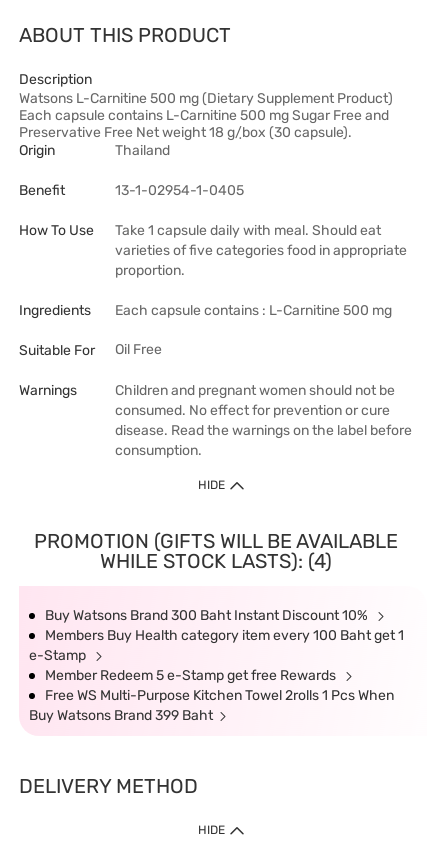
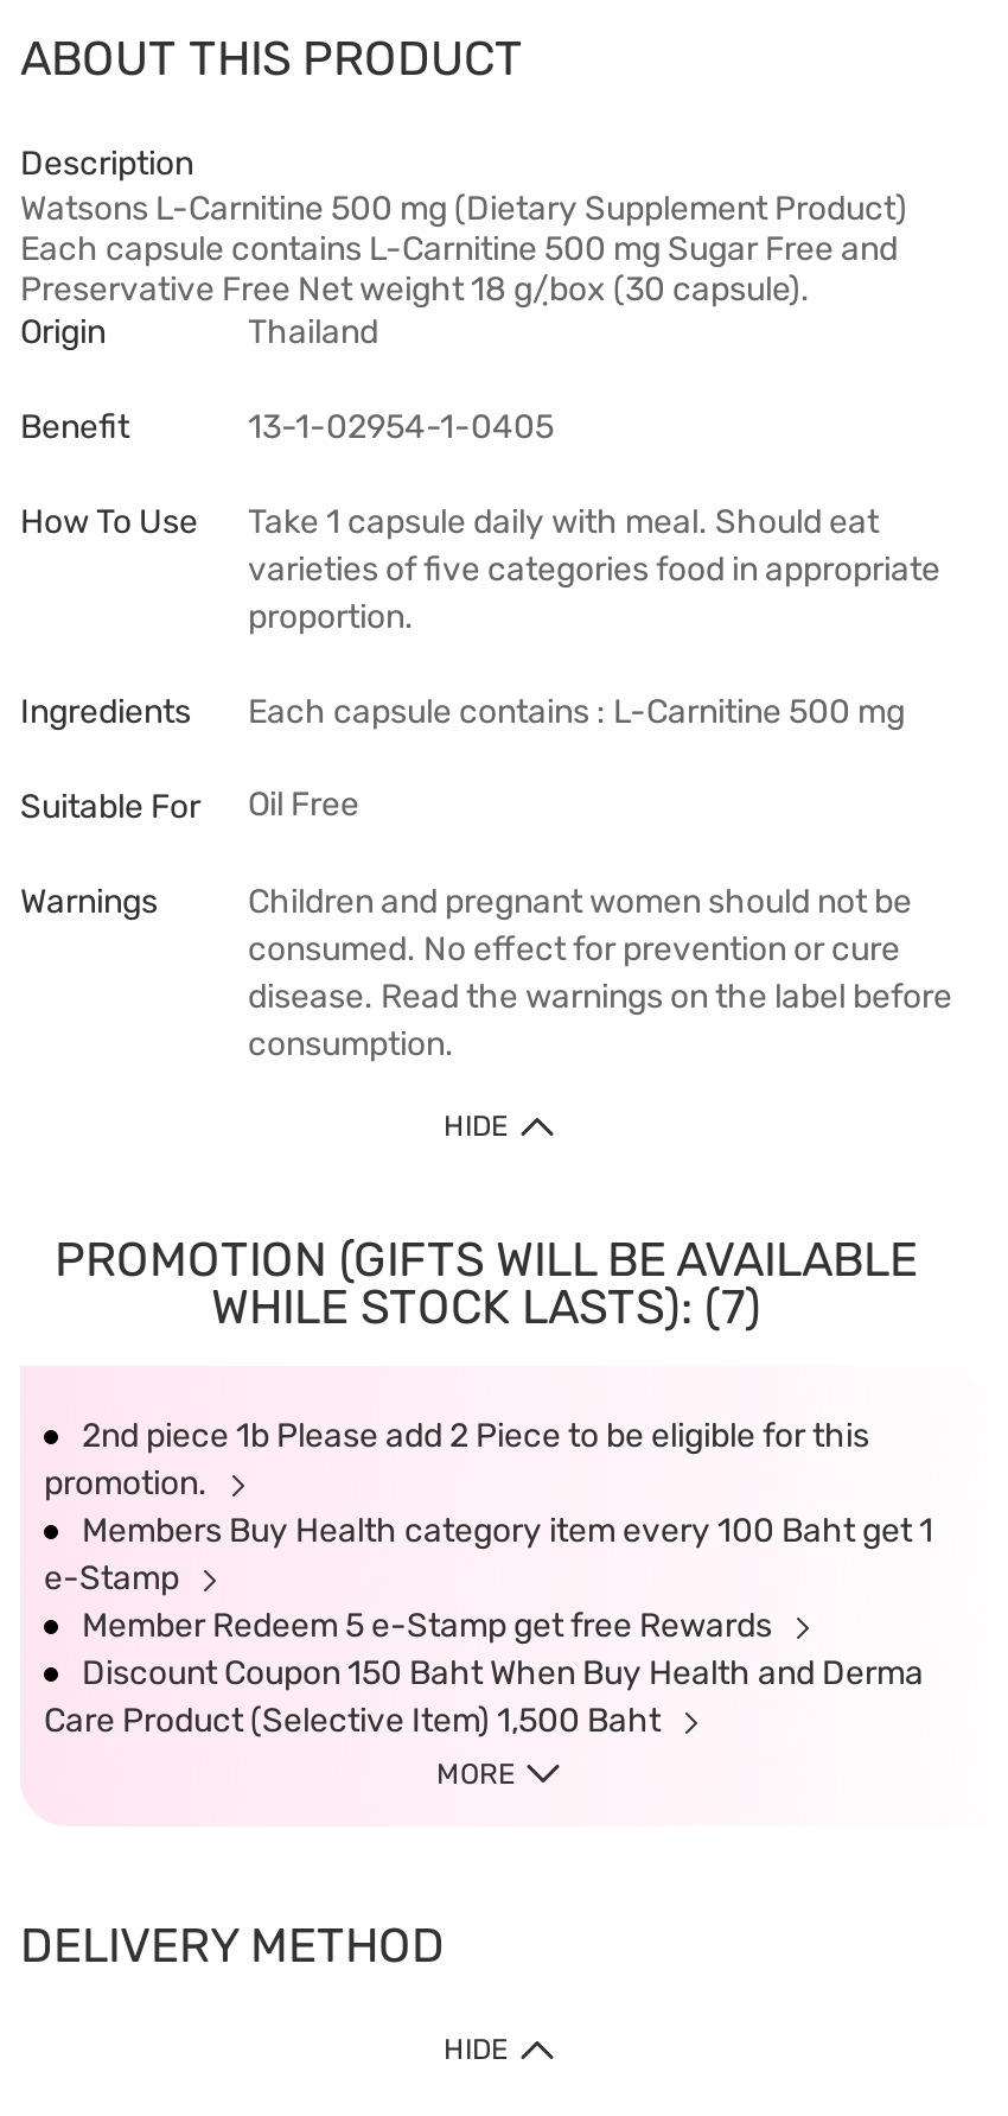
- WHILE STOCK LASTS): (4)
+ WHILE STOCK LASTS): (7)

- Buy Watsons Brand 300 Baht Instant Discount 10%
+ 2nd piece 1b Please add 2 Piece to be eligible for this
+ promotion.

- Free WS Multi-Purpose Kitchen Towel 2rolls 1 Pcs When
- Buy Watsons Brand 399 Baht
+ Discount Coupon 150 Baht When Buy Health and Derma
+ Care Product (Selective Item) 1,500 Baht
+ MORE
